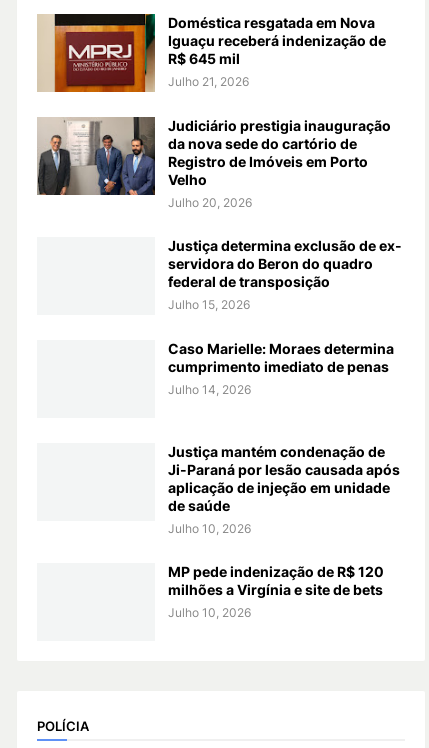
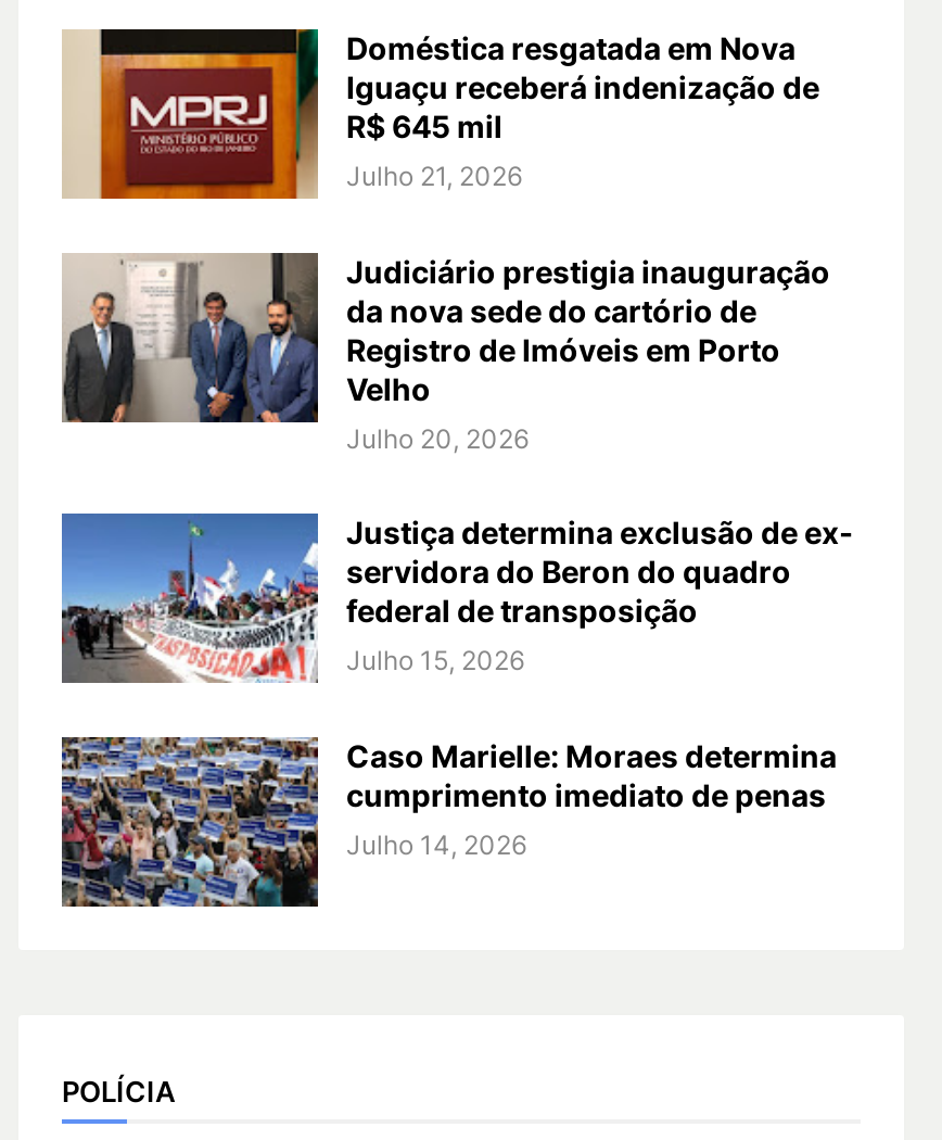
+ [image]

+ [image]

- Justiça mantém condenação de
- Ji-Paraná por lesão causada após
- aplicação de injeção em unidade
- de saúde
- Julho 10, 2026
- MP pede indenização de R$ 120
- milhões a Virgínia e site de bets
- Julho 10, 2026
